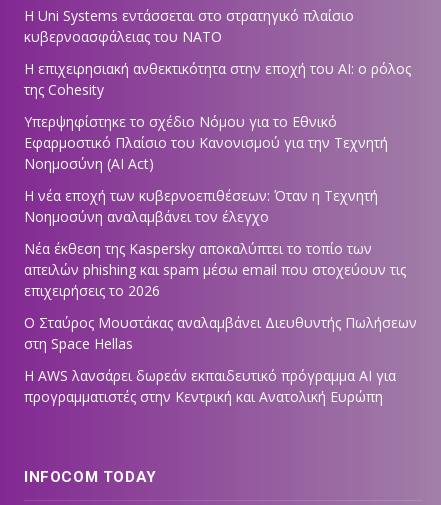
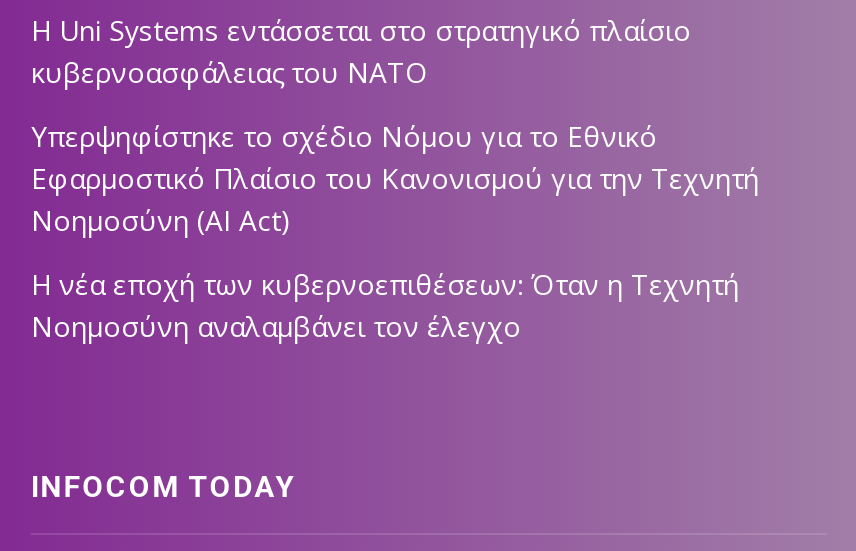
- Η επιχειρησιακή ανθεκτικότητα στην εποχή του ΑΙ: ο ρόλος
- της Cohesity

- Νέα έκθεση της Kaspersky αποκαλύπτει το τοπίο των
- απειλών phishing και spam μέσω email που στοχεύουν τις
- επιχειρήσεις το 2026
- Ο Σταύρος Μουστάκας αναλαμβάνει Διευθυντής Πωλήσεων
- στη Space Hellas
- Η AWS λανσάρει δωρεάν εκπαιδευτικό πρόγραμμα AI για
- προγραμματιστές στην Κεντρική και Ανατολική Ευρώπη
